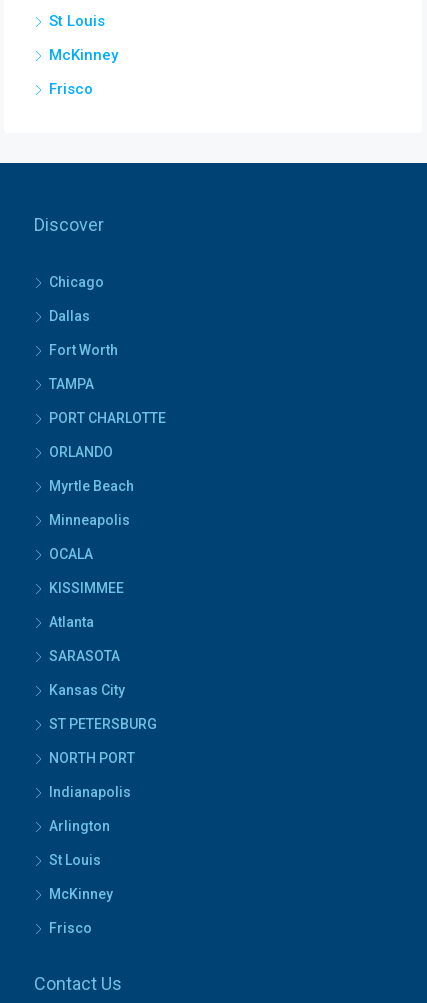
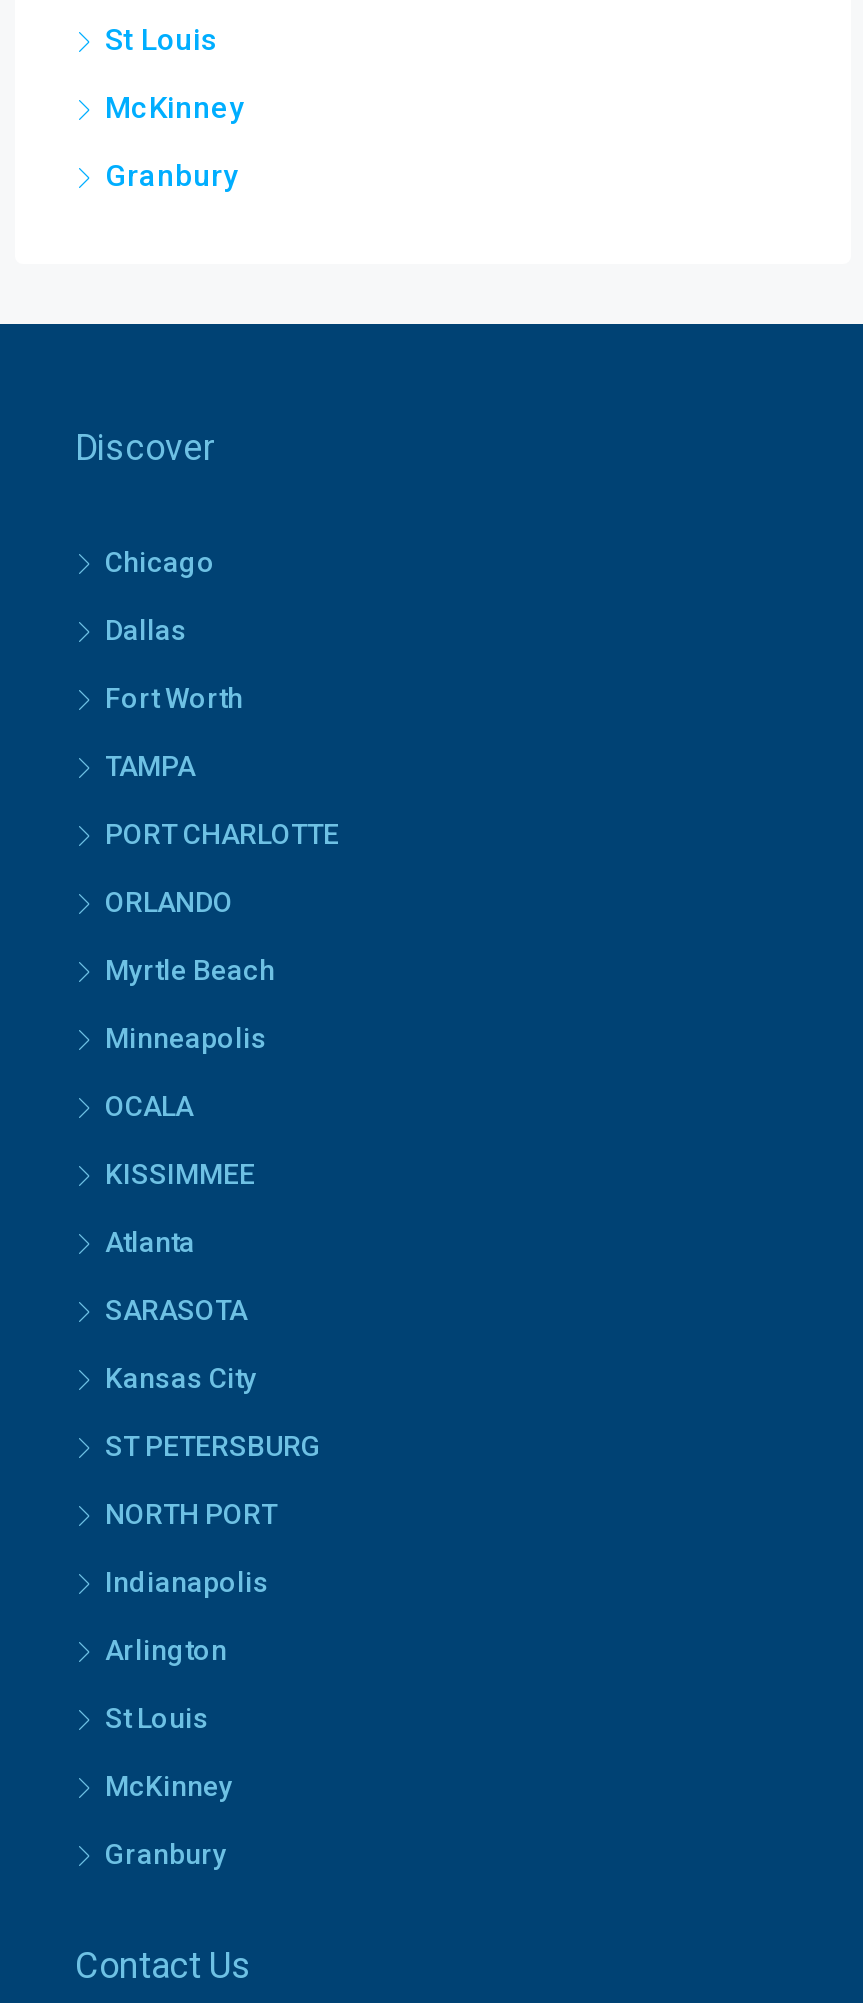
- Frisco
+ Granbury

- Frisco
+ Granbury
